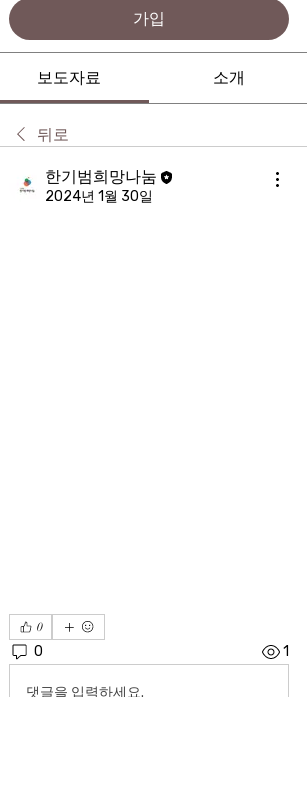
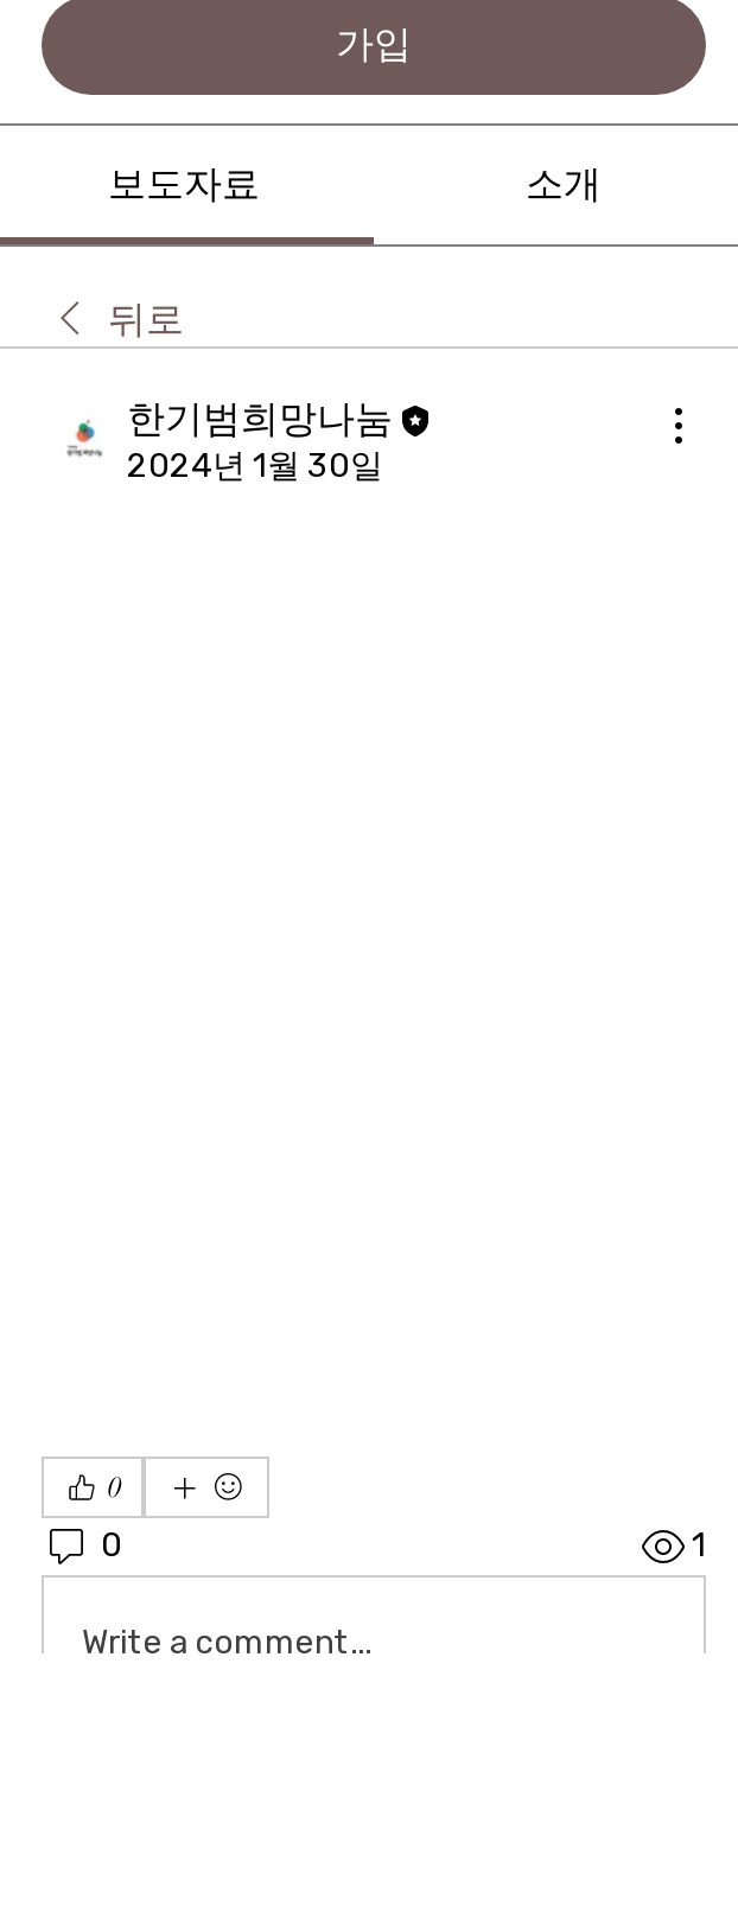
- 댓글을 입력하세요.
+ Write a comment...
